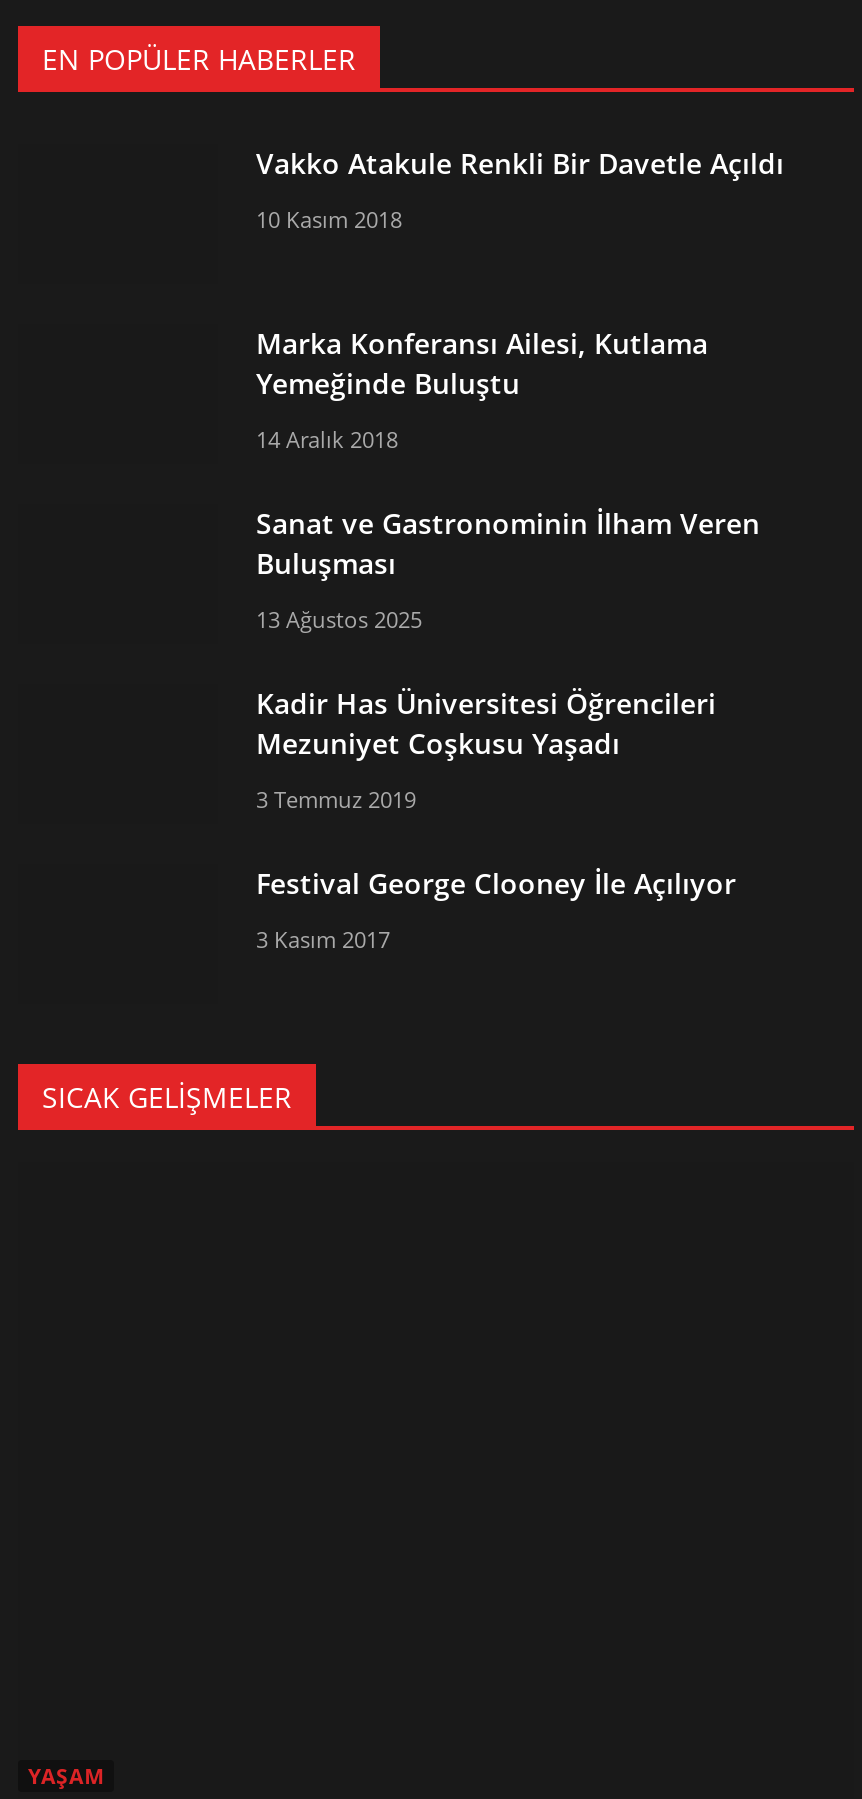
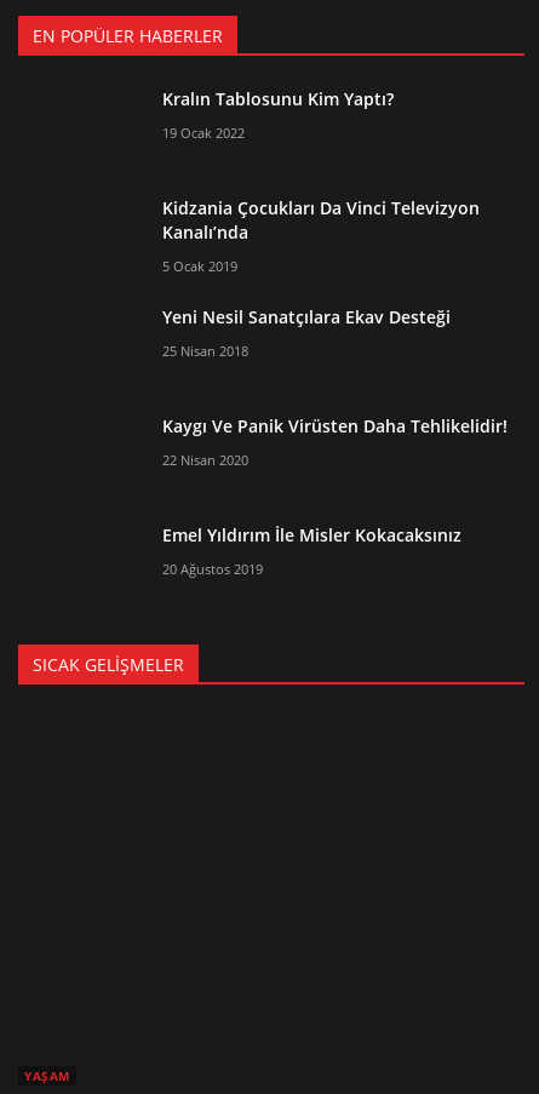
- Vakko Atakule Renkli Bir Davetle Açıldı
+ Kralın Tablosunu Kim Yaptı?

- 10 Kasım 2018
+ 19 Ocak 2022

- Marka Konferansı Ailesi, Kutlama
- Yemeğinde Buluştu
+ Kidzania Çocukları Da Vinci Televizyon
+ Kanalı’nda

- 14 Aralık 2018
+ 5 Ocak 2019

- Sanat ve Gastronominin İlham Veren
- Buluşması
+ Yeni Nesil Sanatçılara Ekav Desteği

- 13 Ağustos 2025
+ 25 Nisan 2018

- Kadir Has Üniversitesi Öğrencileri
- Mezuniyet Coşkusu Yaşadı
+ Kaygı Ve Panik Virüsten Daha Tehlikelidir!

- 3 Temmuz 2019
+ 22 Nisan 2020

- Festival George Clooney İle Açılıyor
+ Emel Yıldırım İle Misler Kokacaksınız

- 3 Kasım 2017
+ 20 Ağustos 2019
